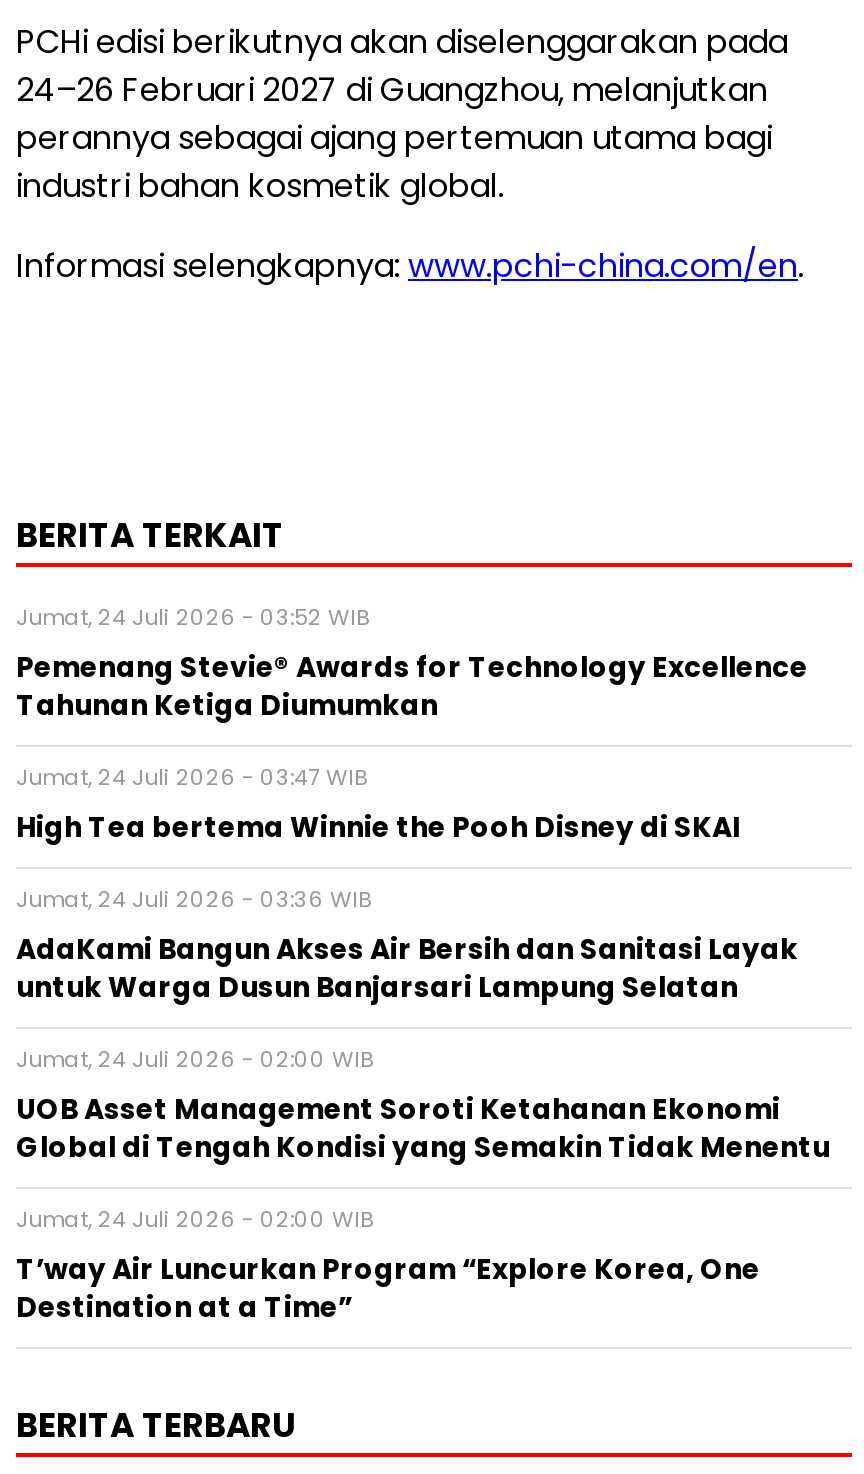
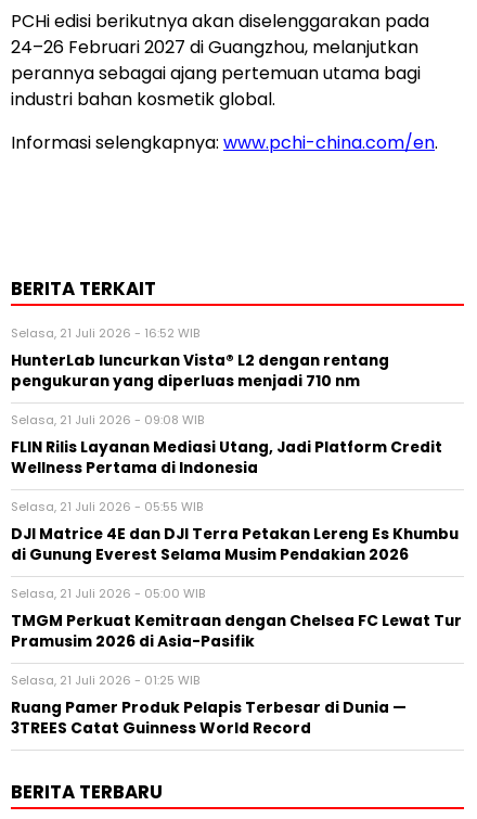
- Jumat, 24 Juli 2026 - 03:52 WIB
- Pemenang Stevie® Awards for Technology Excellence
- Tahunan Ketiga Diumumkan
+ Selasa, 21 Juli 2026 - 16:52 WIB
+ HunterLab luncurkan Vista® L2 dengan rentang
+ pengukuran yang diperluas menjadi 710 nm

- Jumat, 24 Juli 2026 - 03:47 WIB
- High Tea bertema Winnie the Pooh Disney di SKAI
+ Selasa, 21 Juli 2026 - 09:08 WIB
+ FLIN Rilis Layanan Mediasi Utang, Jadi Platform Credit
+ Wellness Pertama di Indonesia

- Jumat, 24 Juli 2026 - 03:36 WIB
- AdaKami Bangun Akses Air Bersih dan Sanitasi Layak
- untuk Warga Dusun Banjarsari Lampung Selatan
+ Selasa, 21 Juli 2026 - 05:55 WIB
+ DJI Matrice 4E dan DJI Terra Petakan Lereng Es Khumbu
+ di Gunung Everest Selama Musim Pendakian 2026

- Jumat, 24 Juli 2026 - 02:00 WIB
- UOB Asset Management Soroti Ketahanan Ekonomi
- Global di Tengah Kondisi yang Semakin Tidak Menentu
+ Selasa, 21 Juli 2026 - 05:00 WIB
+ TMGM Perkuat Kemitraan dengan Chelsea FC Lewat Tur
+ Pramusim 2026 di Asia-Pasifik

- Jumat, 24 Juli 2026 - 02:00 WIB
- T’way Air Luncurkan Program “Explore Korea, One
- Destination at a Time”
+ Selasa, 21 Juli 2026 - 01:25 WIB
+ Ruang Pamer Produk Pelapis Terbesar di Dunia —
+ 3TREES Catat Guinness World Record
